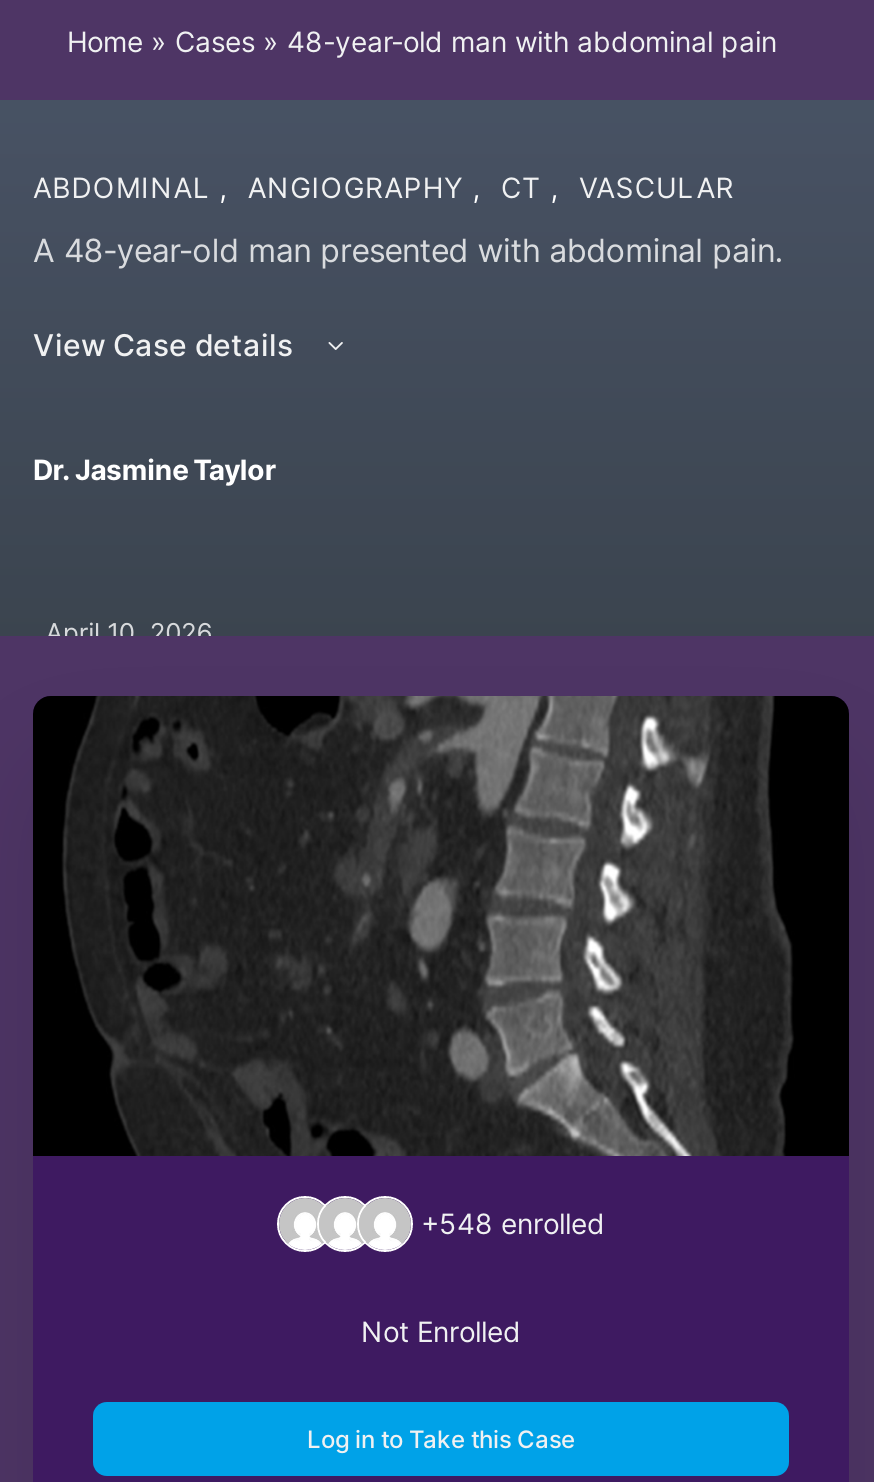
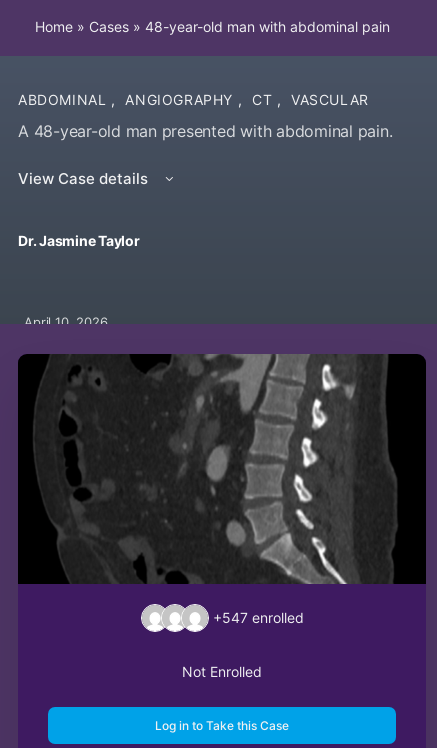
- +548 enrolled
+ +547 enrolled
